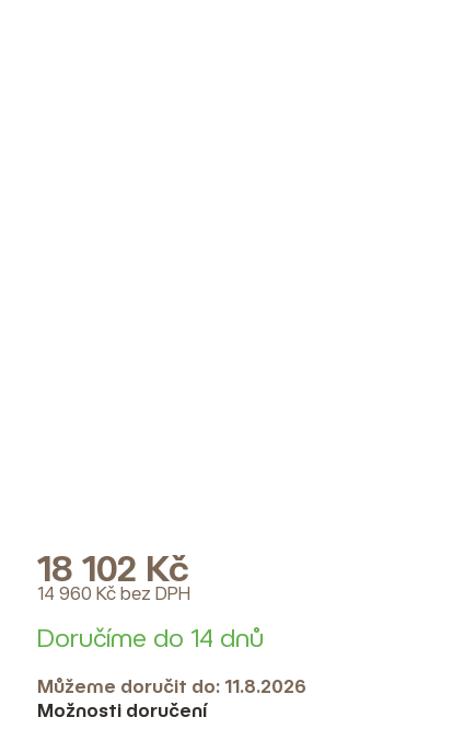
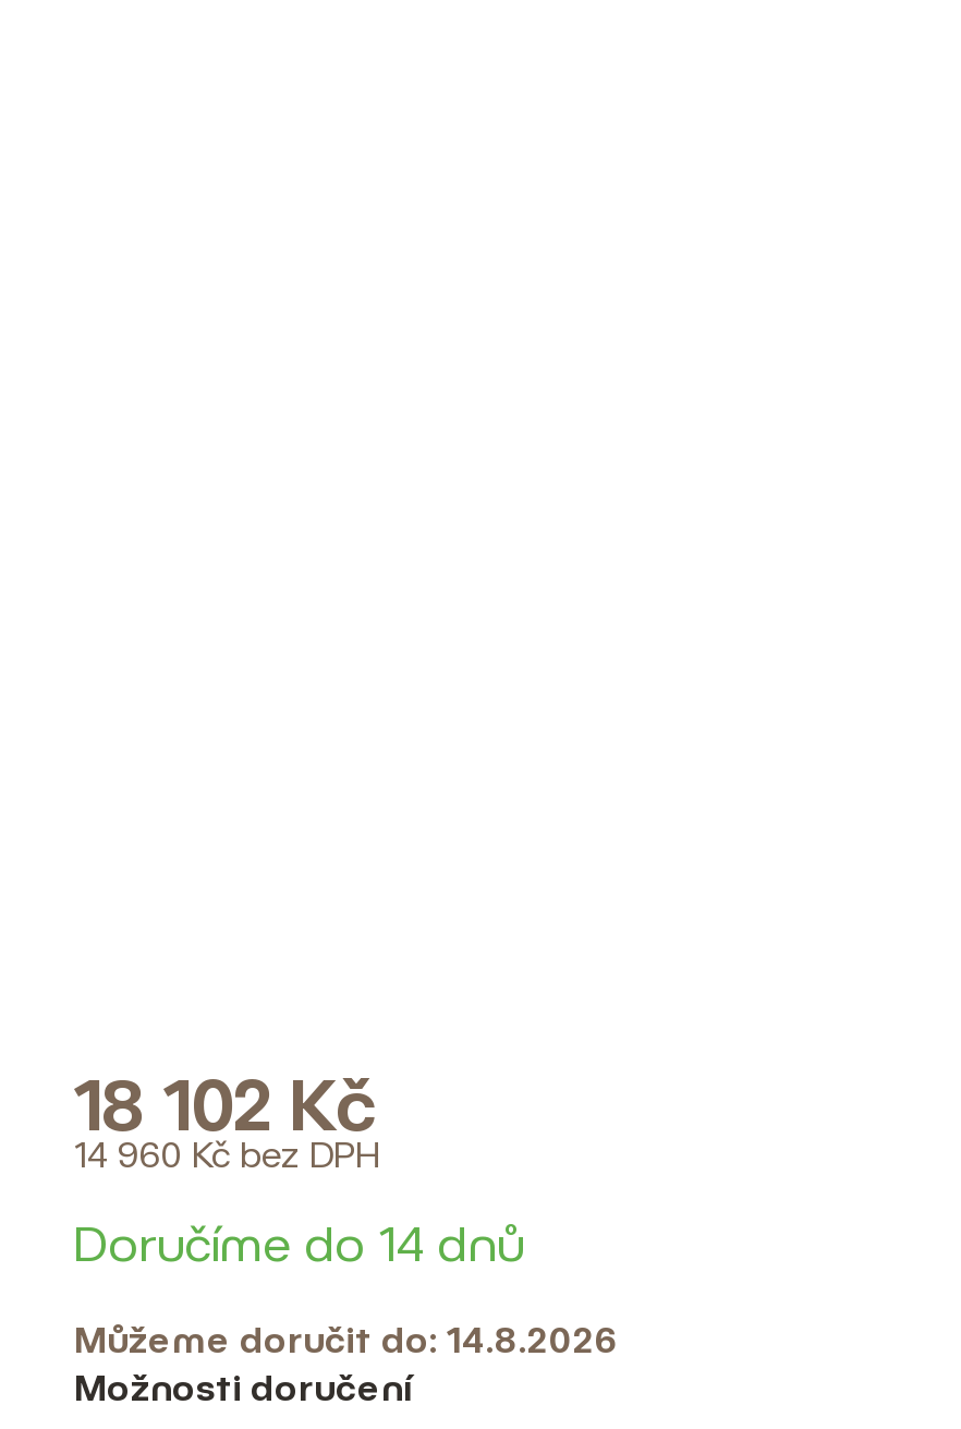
- Můžeme doručit do: 11.8.2026
+ Můžeme doručit do: 14.8.2026
